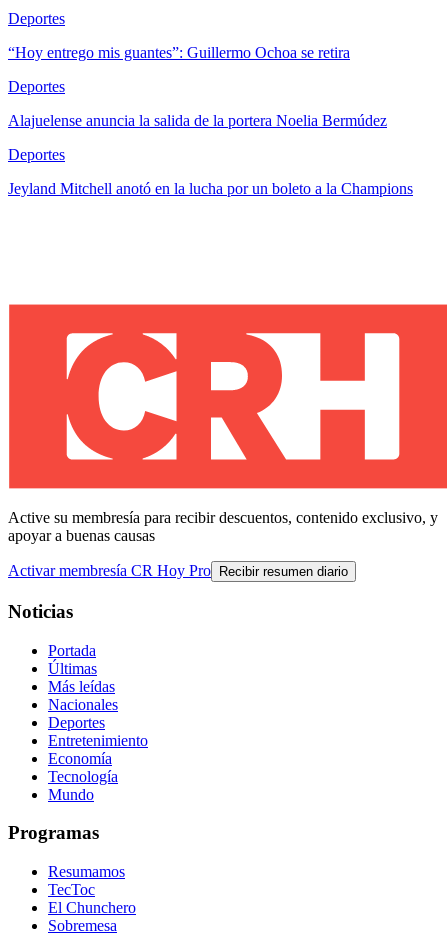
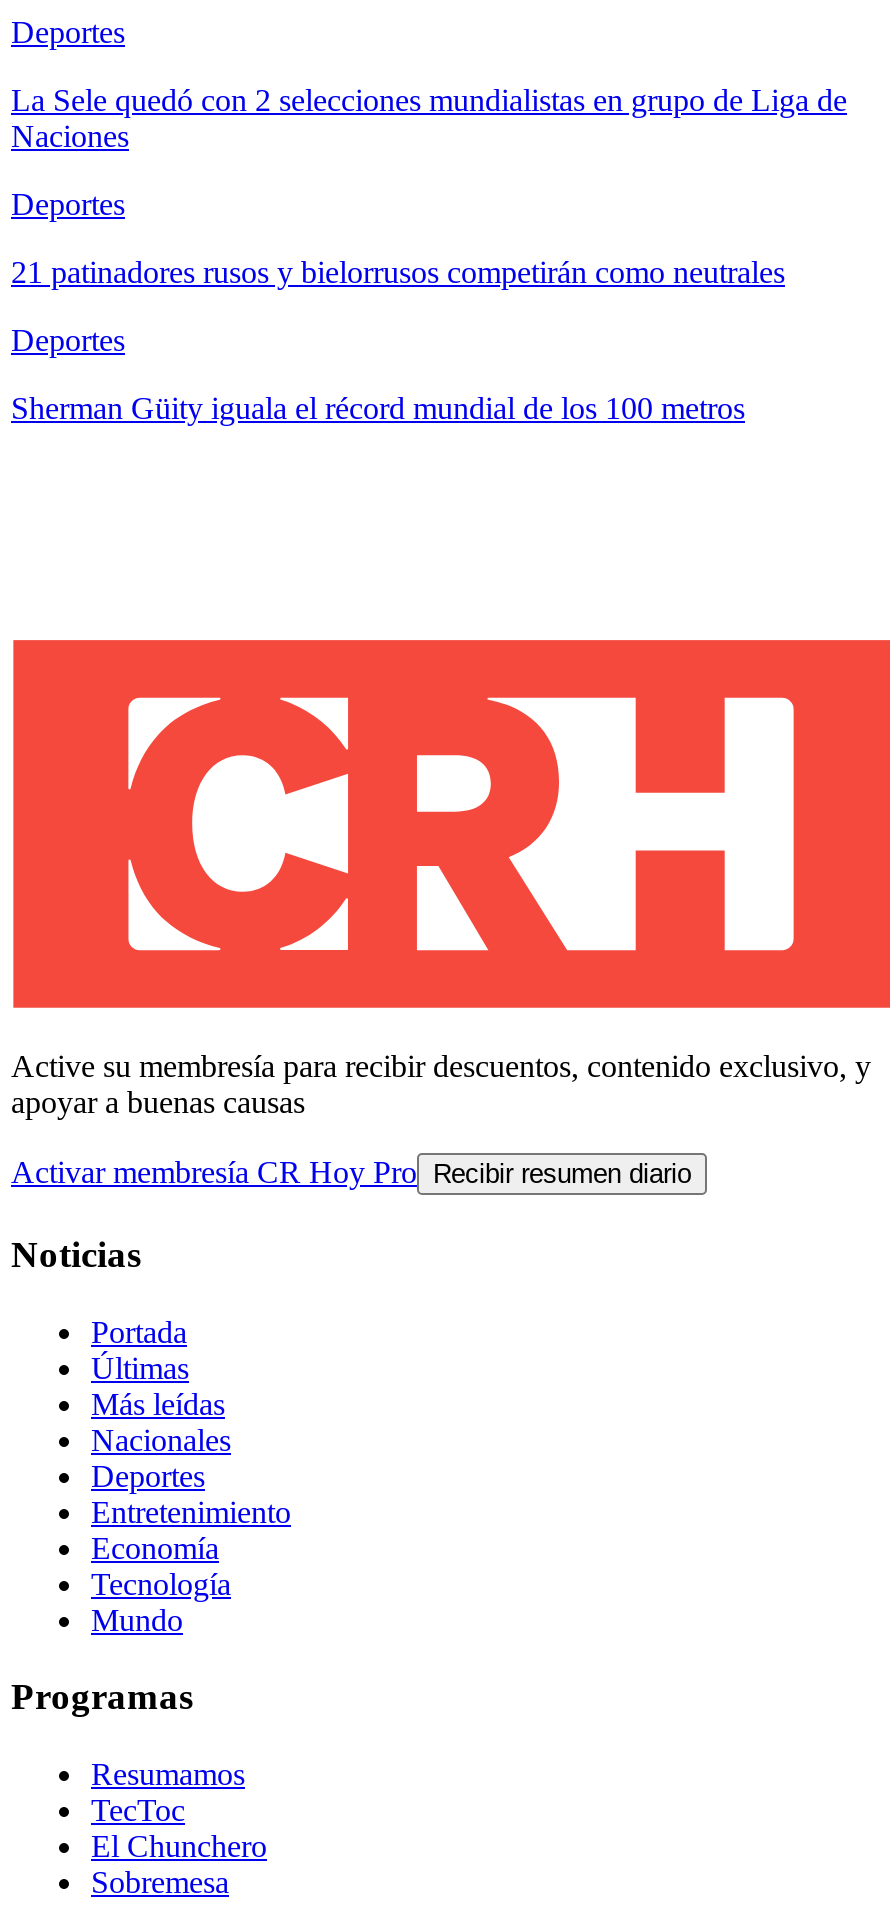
- “Hoy entrego mis guantes”: Guillermo Ochoa se retira
+ La Sele quedó con 2 selecciones mundialistas en grupo de Liga de
+ Naciones

- Alajuelense anuncia la salida de la portera Noelia Bermúdez
+ 21 patinadores rusos y bielorrusos competirán como neutrales

- Jeyland Mitchell anotó en la lucha por un boleto a la Champions
+ Sherman Güity iguala el récord mundial de los 100 metros
